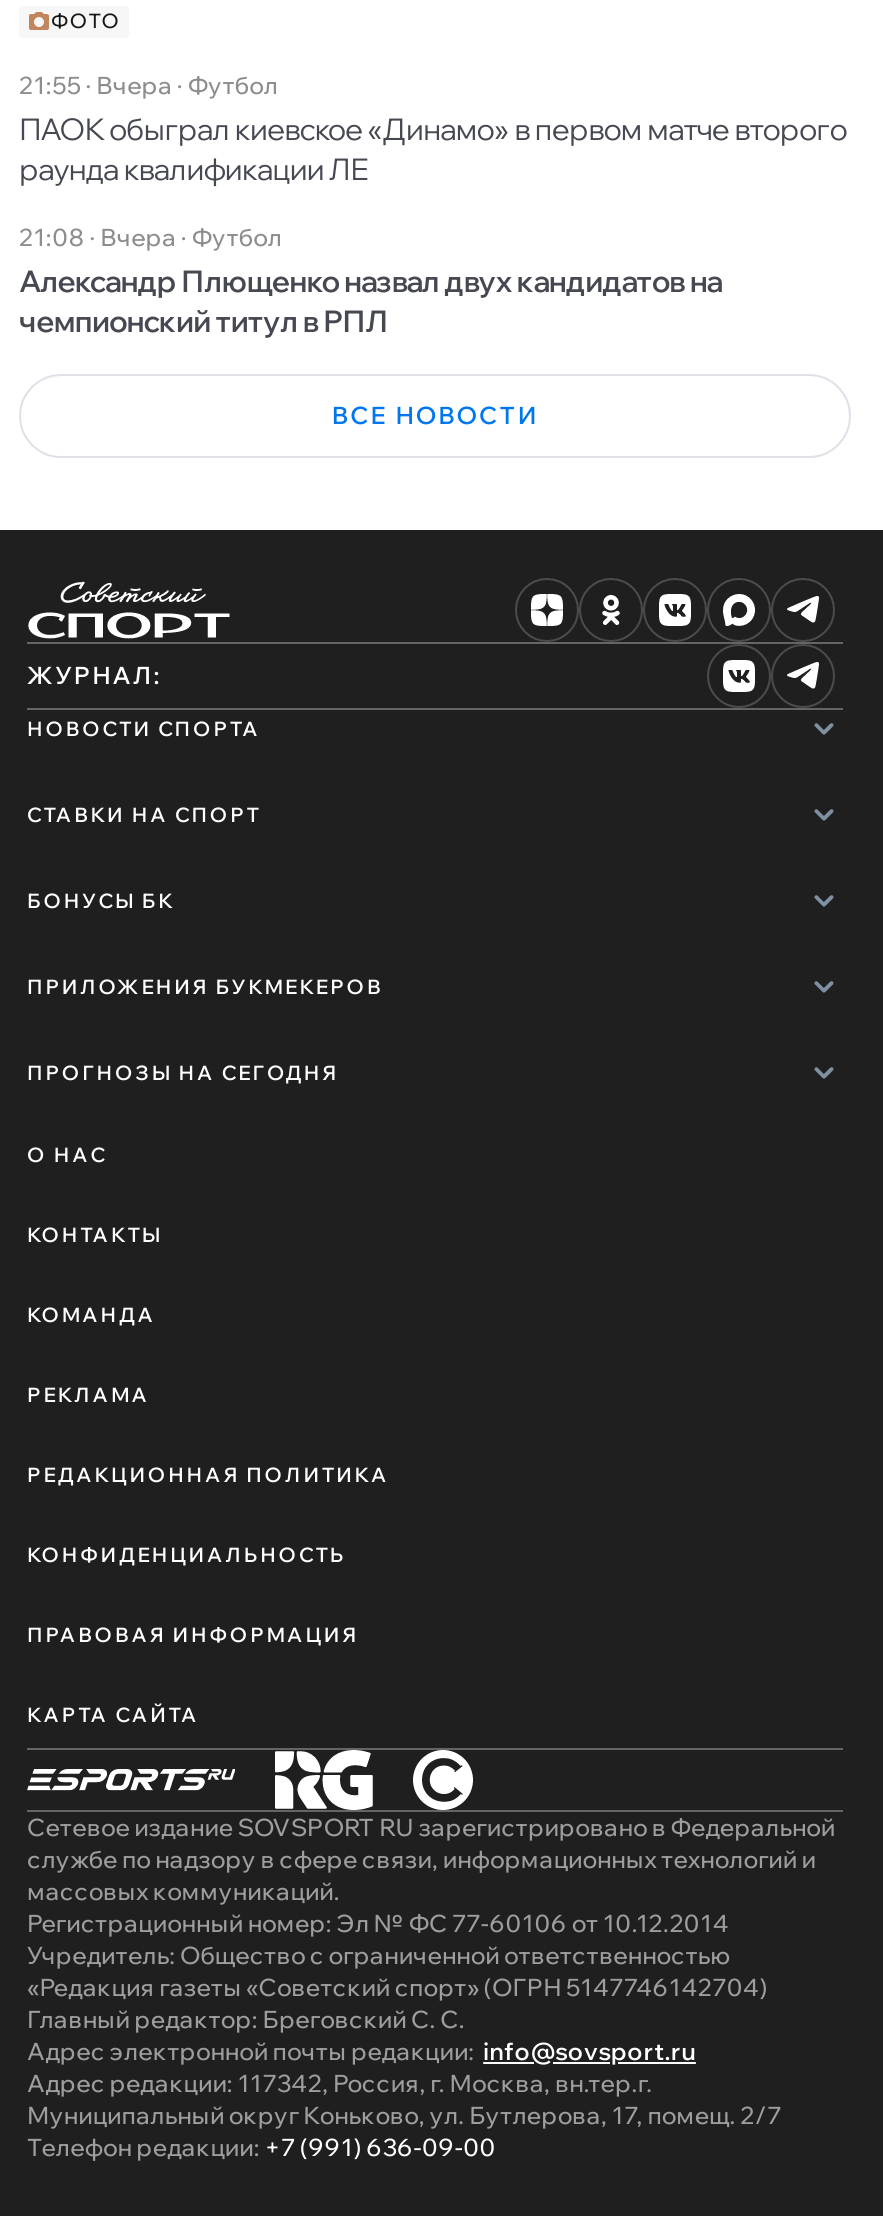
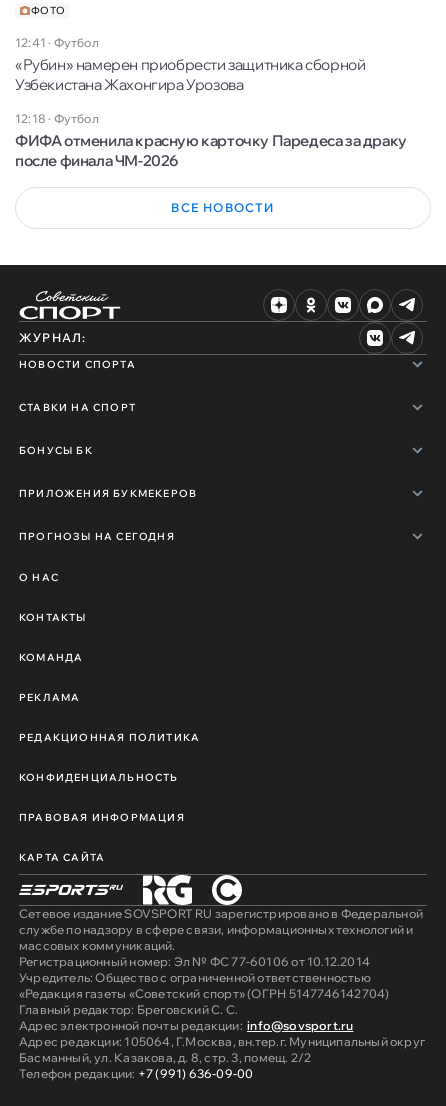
- 21:55 · Вчера · Футбол
- ПАОК обыграл киевское «Динамо» в первом матче второго
- раунда квалификации ЛЕ
+ 12:41 · Футбол
+ «Рубин» намерен приобрести защитника сборной
+ Узбекистана Жахонгира Урозова

- 21:08 · Вчера · Футбол
- Александр Плющенко назвал двух кандидатов на
- чемпионский титул в РПЛ
+ 12:18 · Футбол
+ ФИФА отменила красную карточку Паредеса за драку
+ после финала ЧМ-2026

- Адрес редакции: 117342, Россия, г. Москва, вн.тер.г.
- Муниципальный округ Коньково, ул. Бутлерова, 17, помещ. 2/7
+ Адрес редакции: 105064, Г.Москва, вн.тер.г. Муниципальный округ
+ Басманный, ул. Казакова, д. 8, стр. 3, помещ. 2/2
